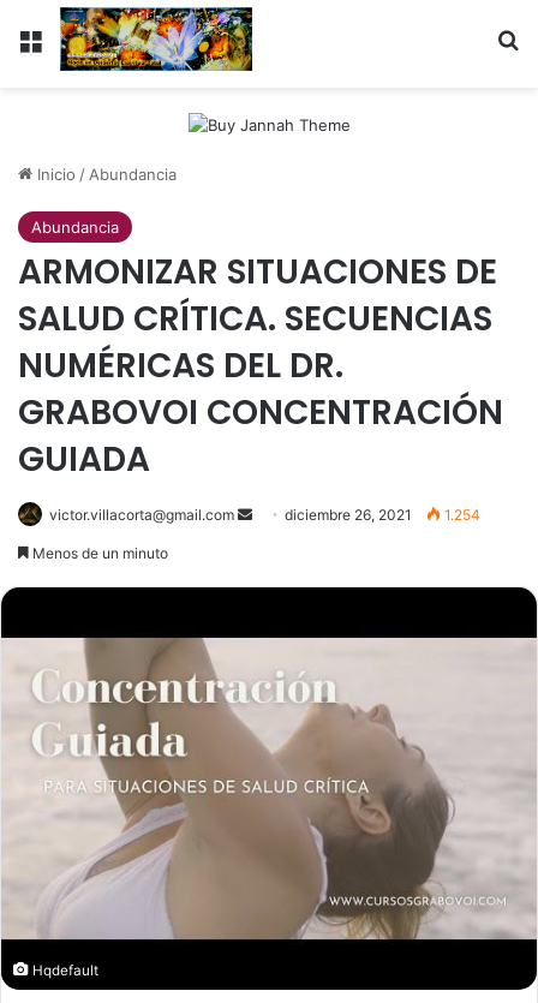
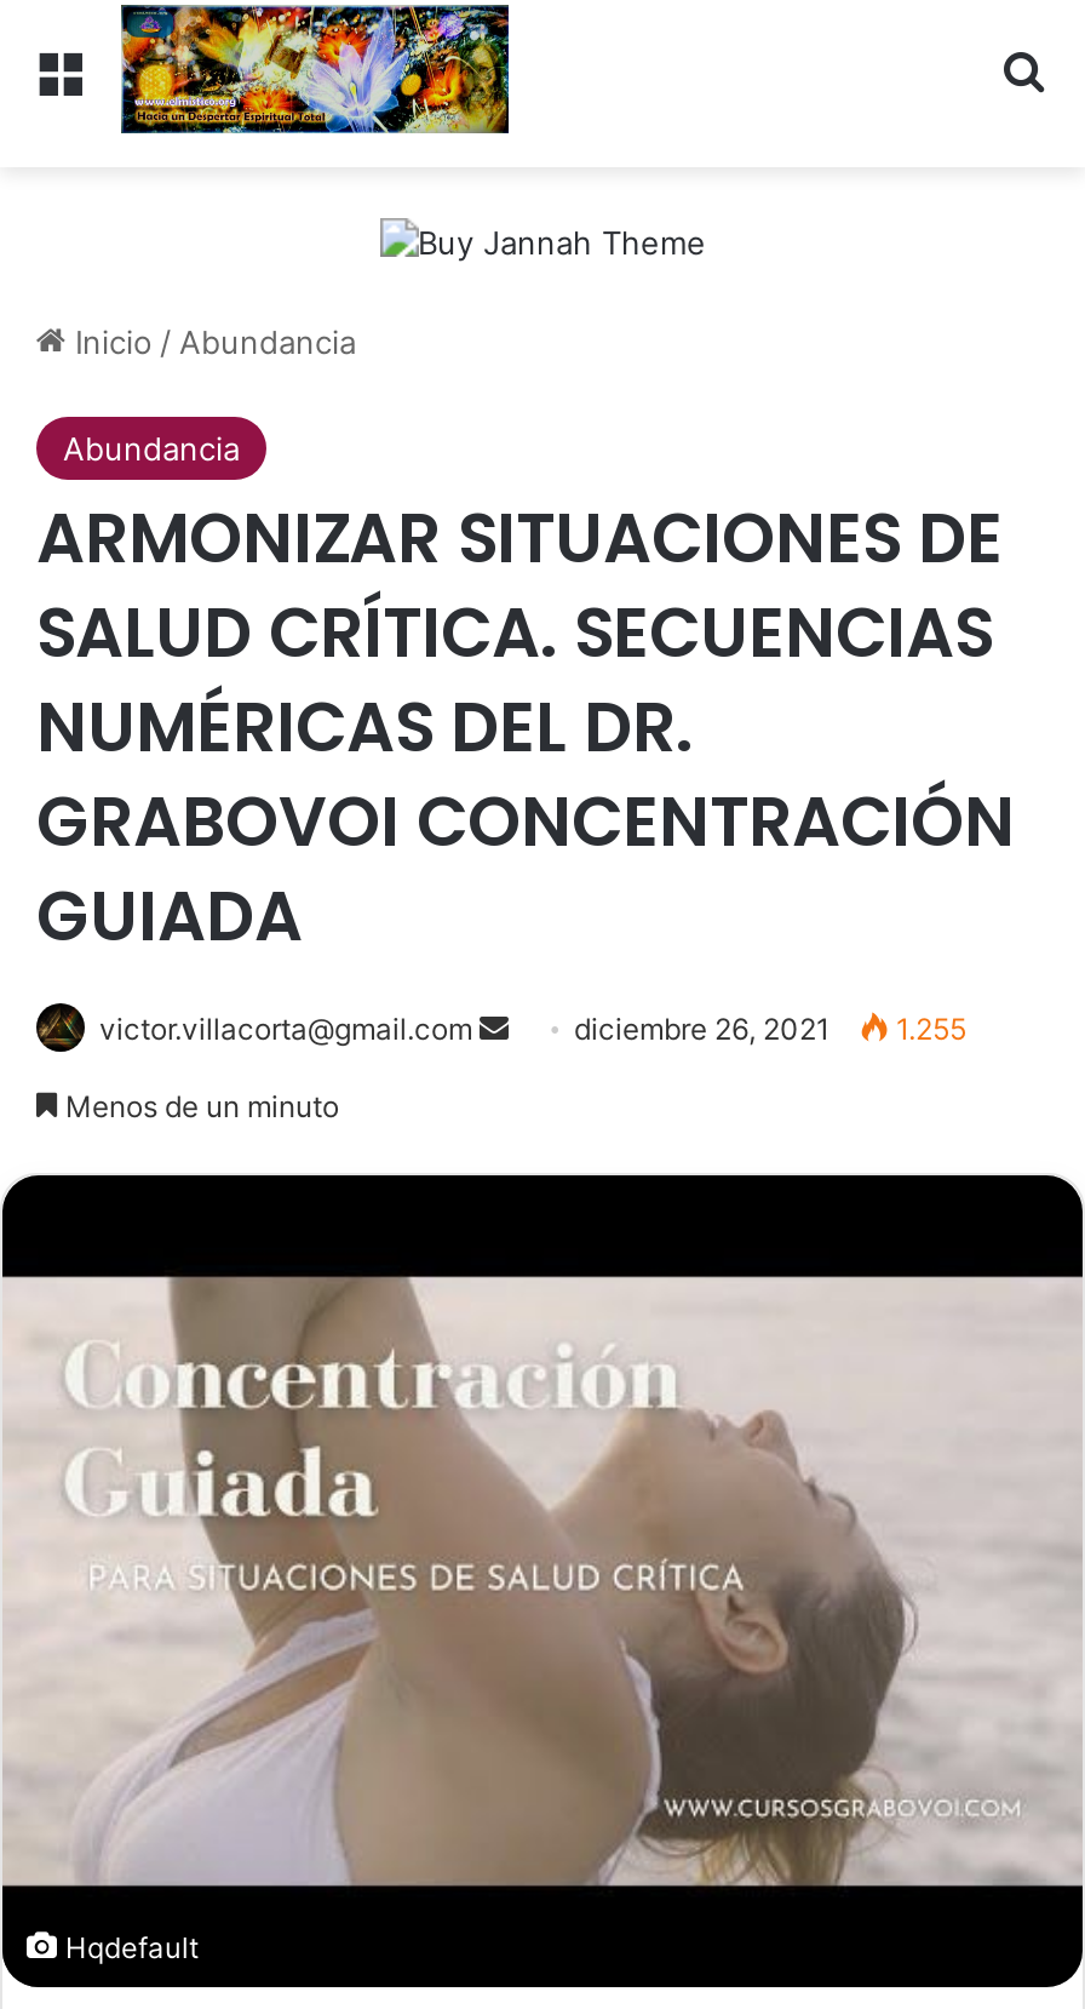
- 1.254
+ 1.255
